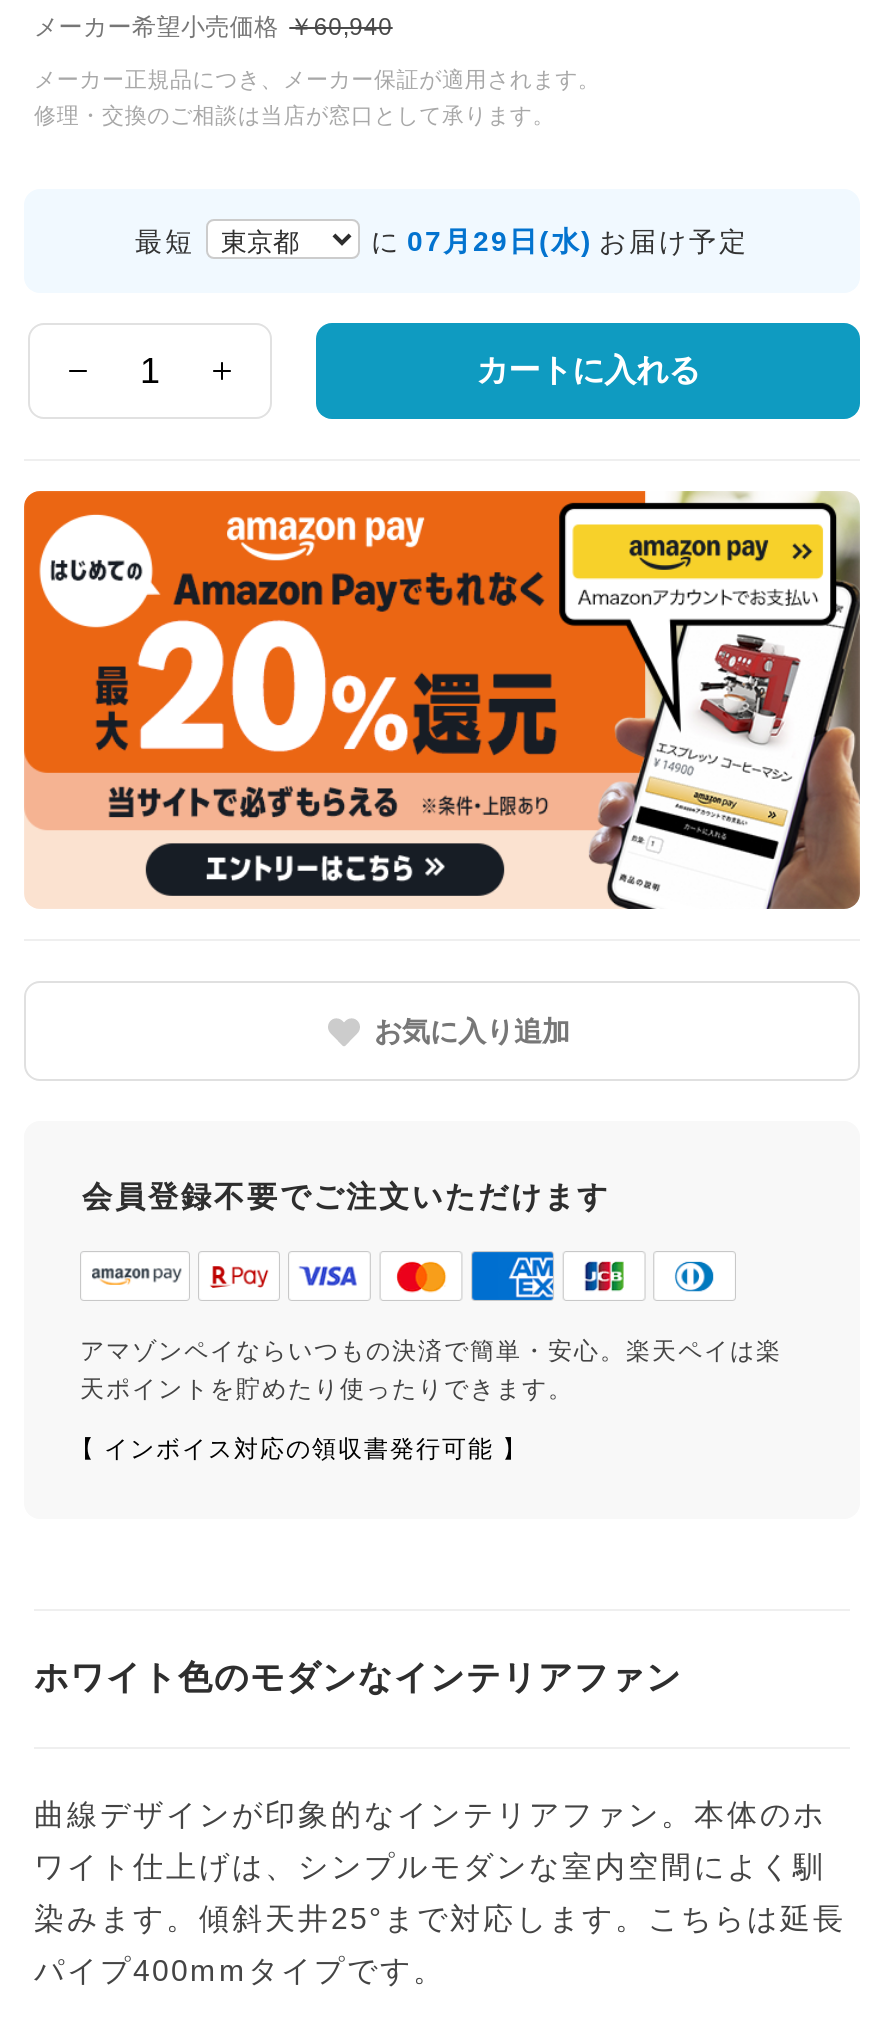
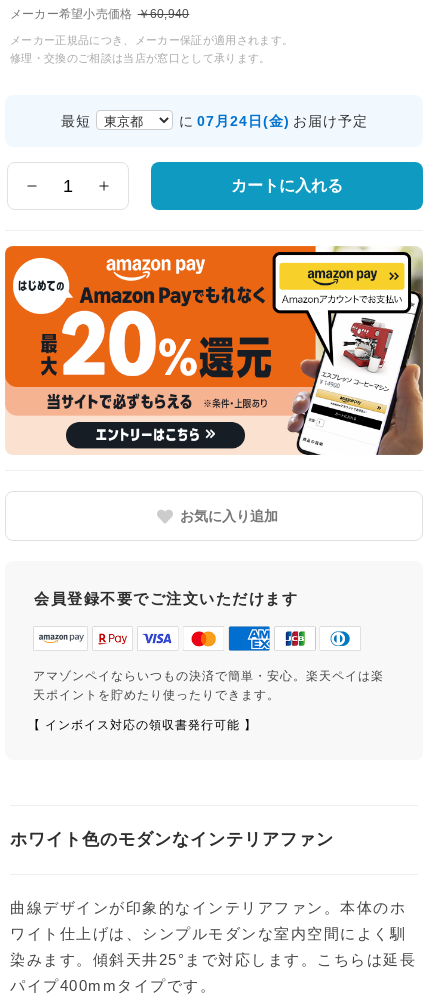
- に 07月29日(水) お届け予定
+ に 07月24日(金) お届け予定
